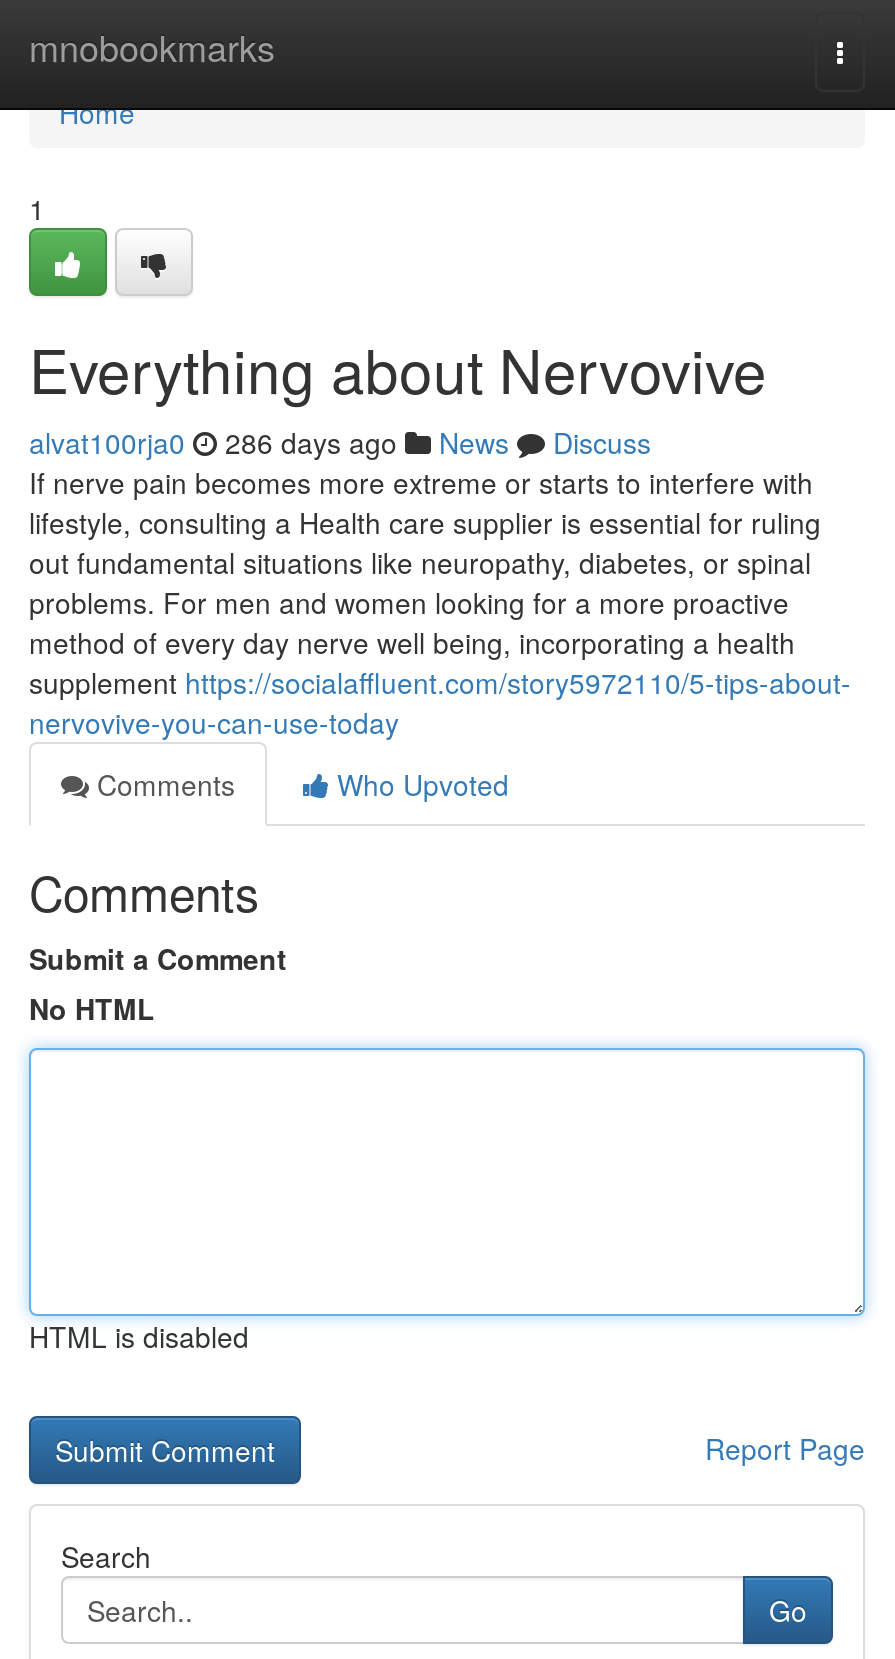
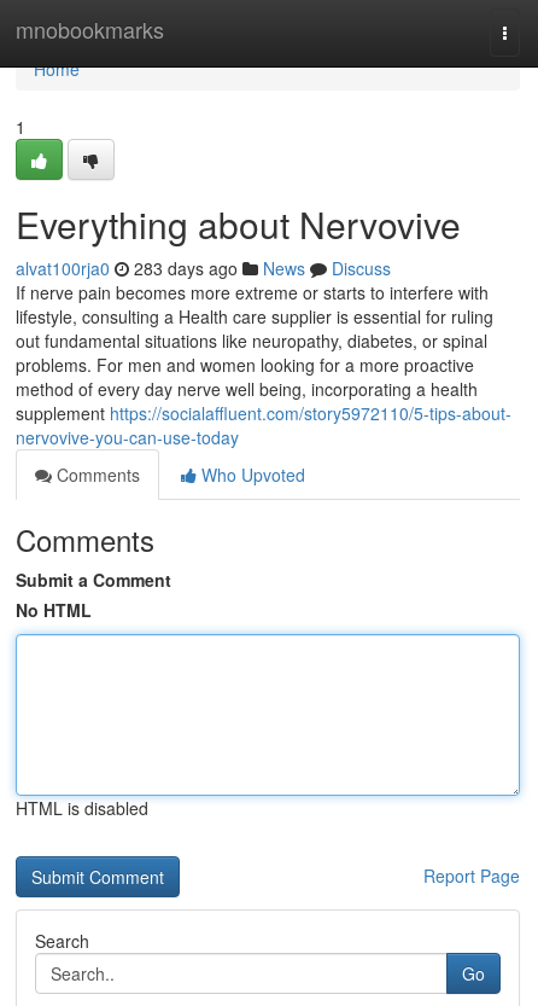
- alvat100rja0 286 days ago News Discuss
+ alvat100rja0 283 days ago News Discuss
